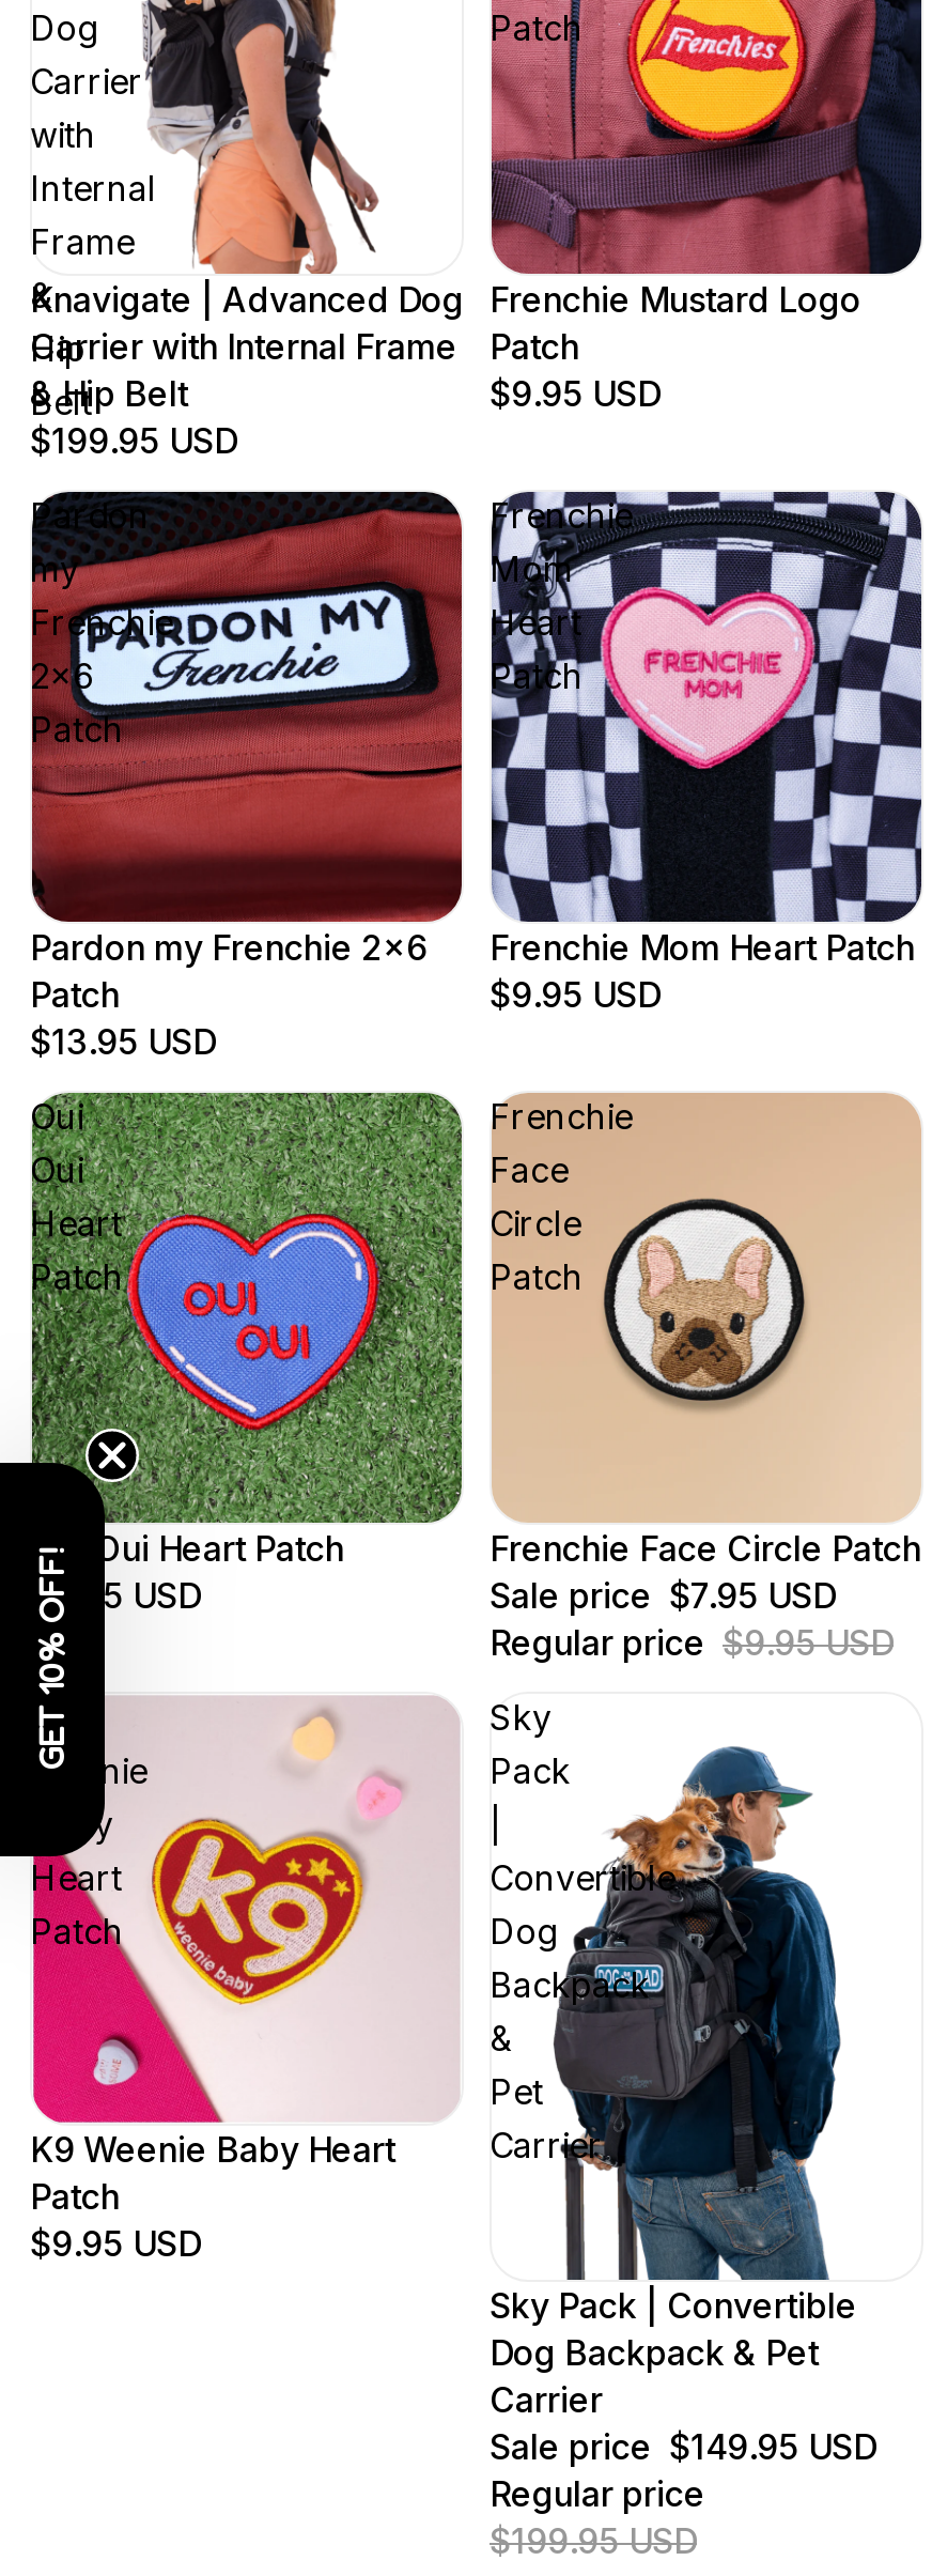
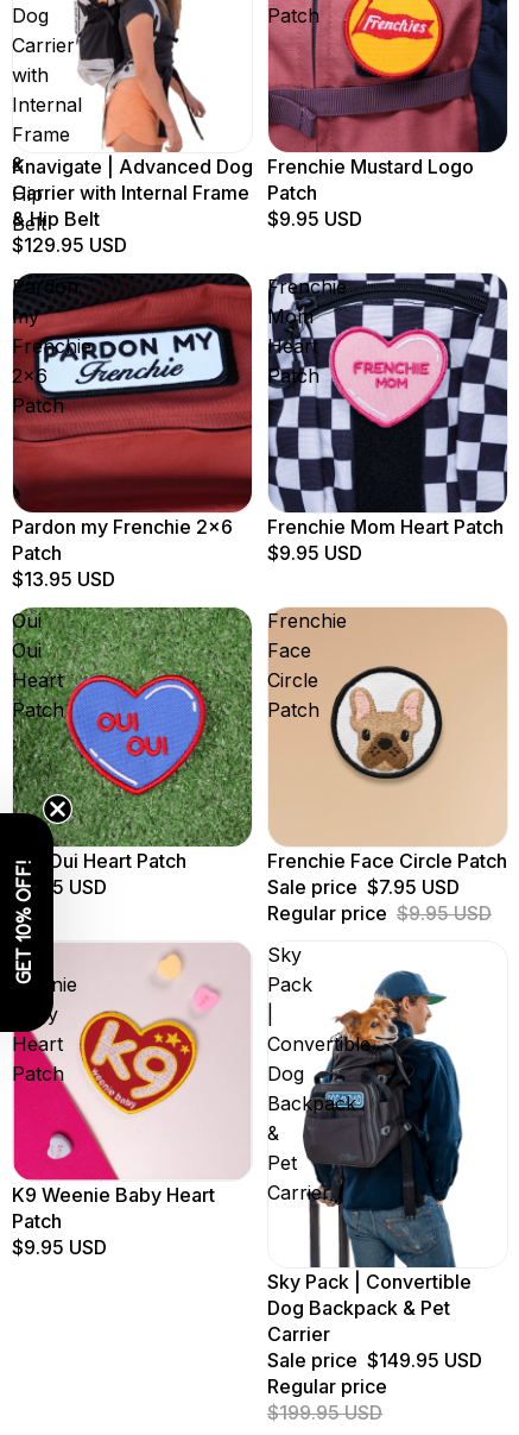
- $199.95 USD
+ $129.95 USD
